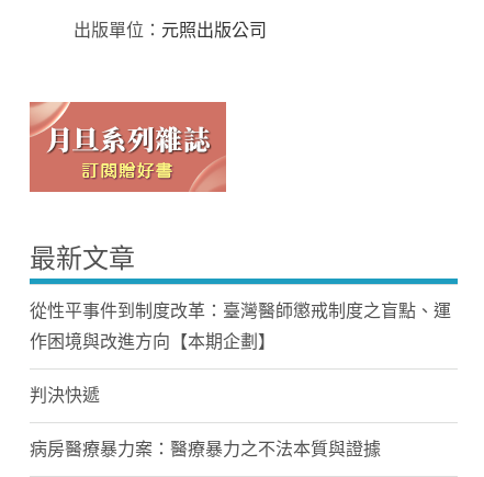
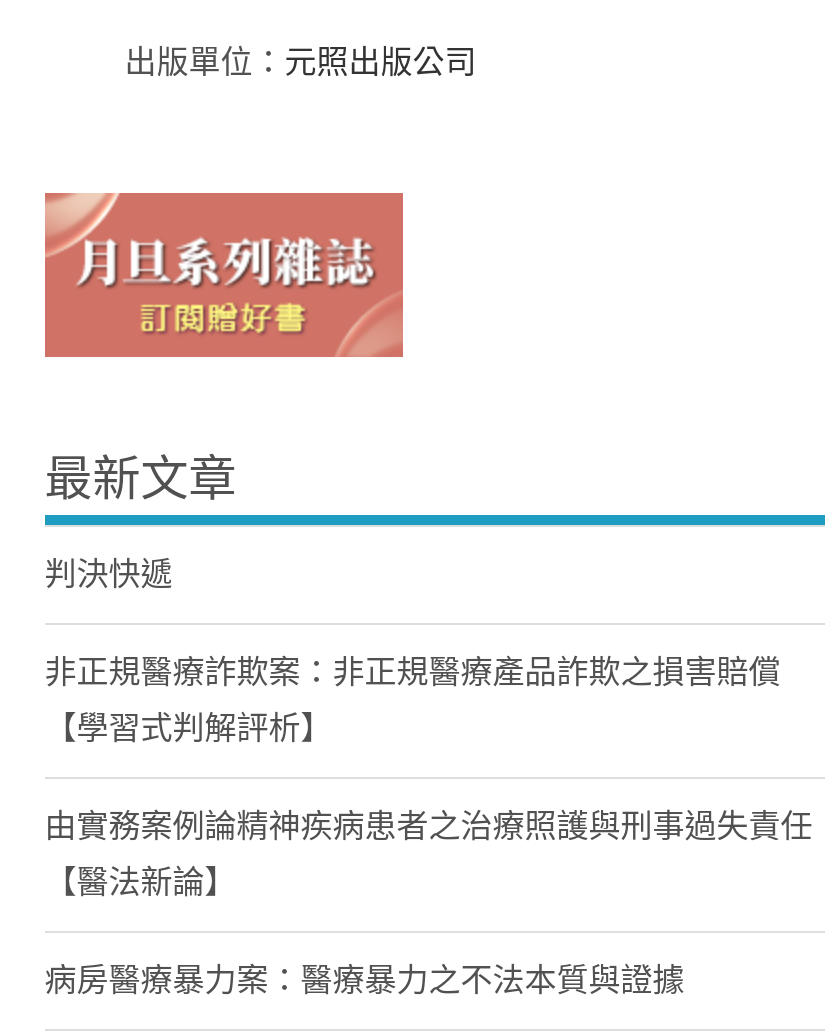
- 從性平事件到制度改革：臺灣醫師懲戒制度之盲點、運
- 作困境與改進方向【本期企劃】

moved up: 判決快遞

+ 非正規醫療詐欺案：非正規醫療產品詐欺之損害賠償
+ 【學習式判解評析】
+ 由實務案例論精神疾病患者之治療照護與刑事過失責任
+ 【醫法新論】
